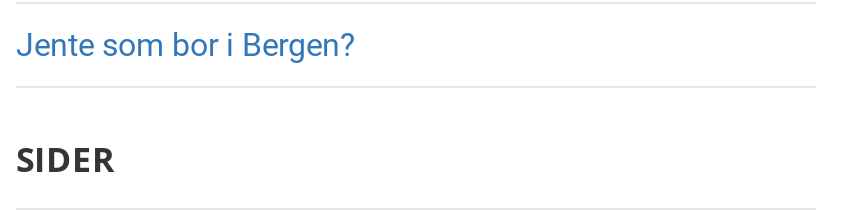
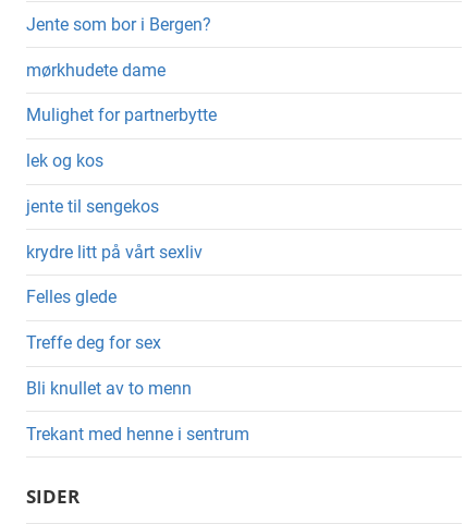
+ mørkhudete dame
+ Mulighet for partnerbytte
+ lek og kos
+ jente til sengekos
+ krydre litt på vårt sexliv
+ Felles glede
+ Treffe deg for sex
+ Bli knullet av to menn
+ Trekant med henne i sentrum
